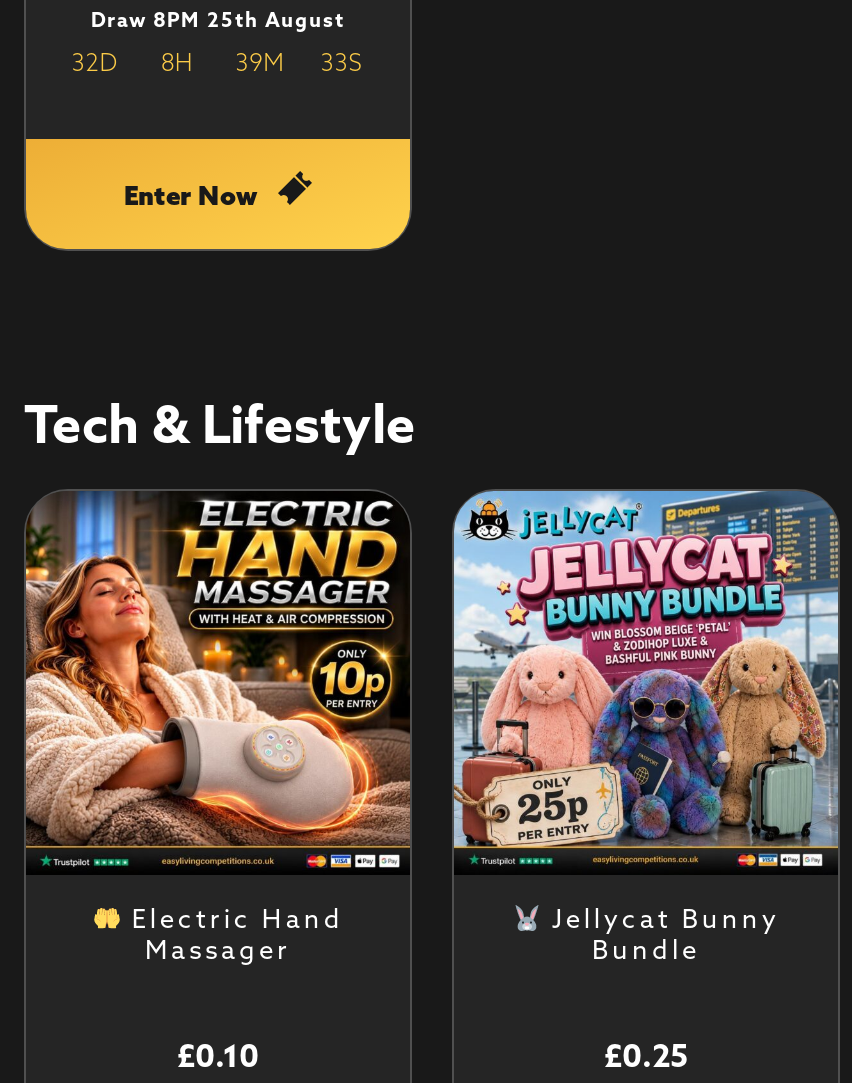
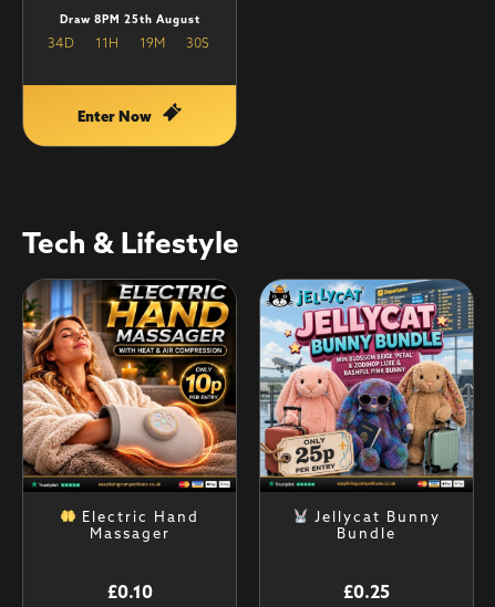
- 32D
+ 34D

- 8H
+ 11H

- 39M
+ 19M
